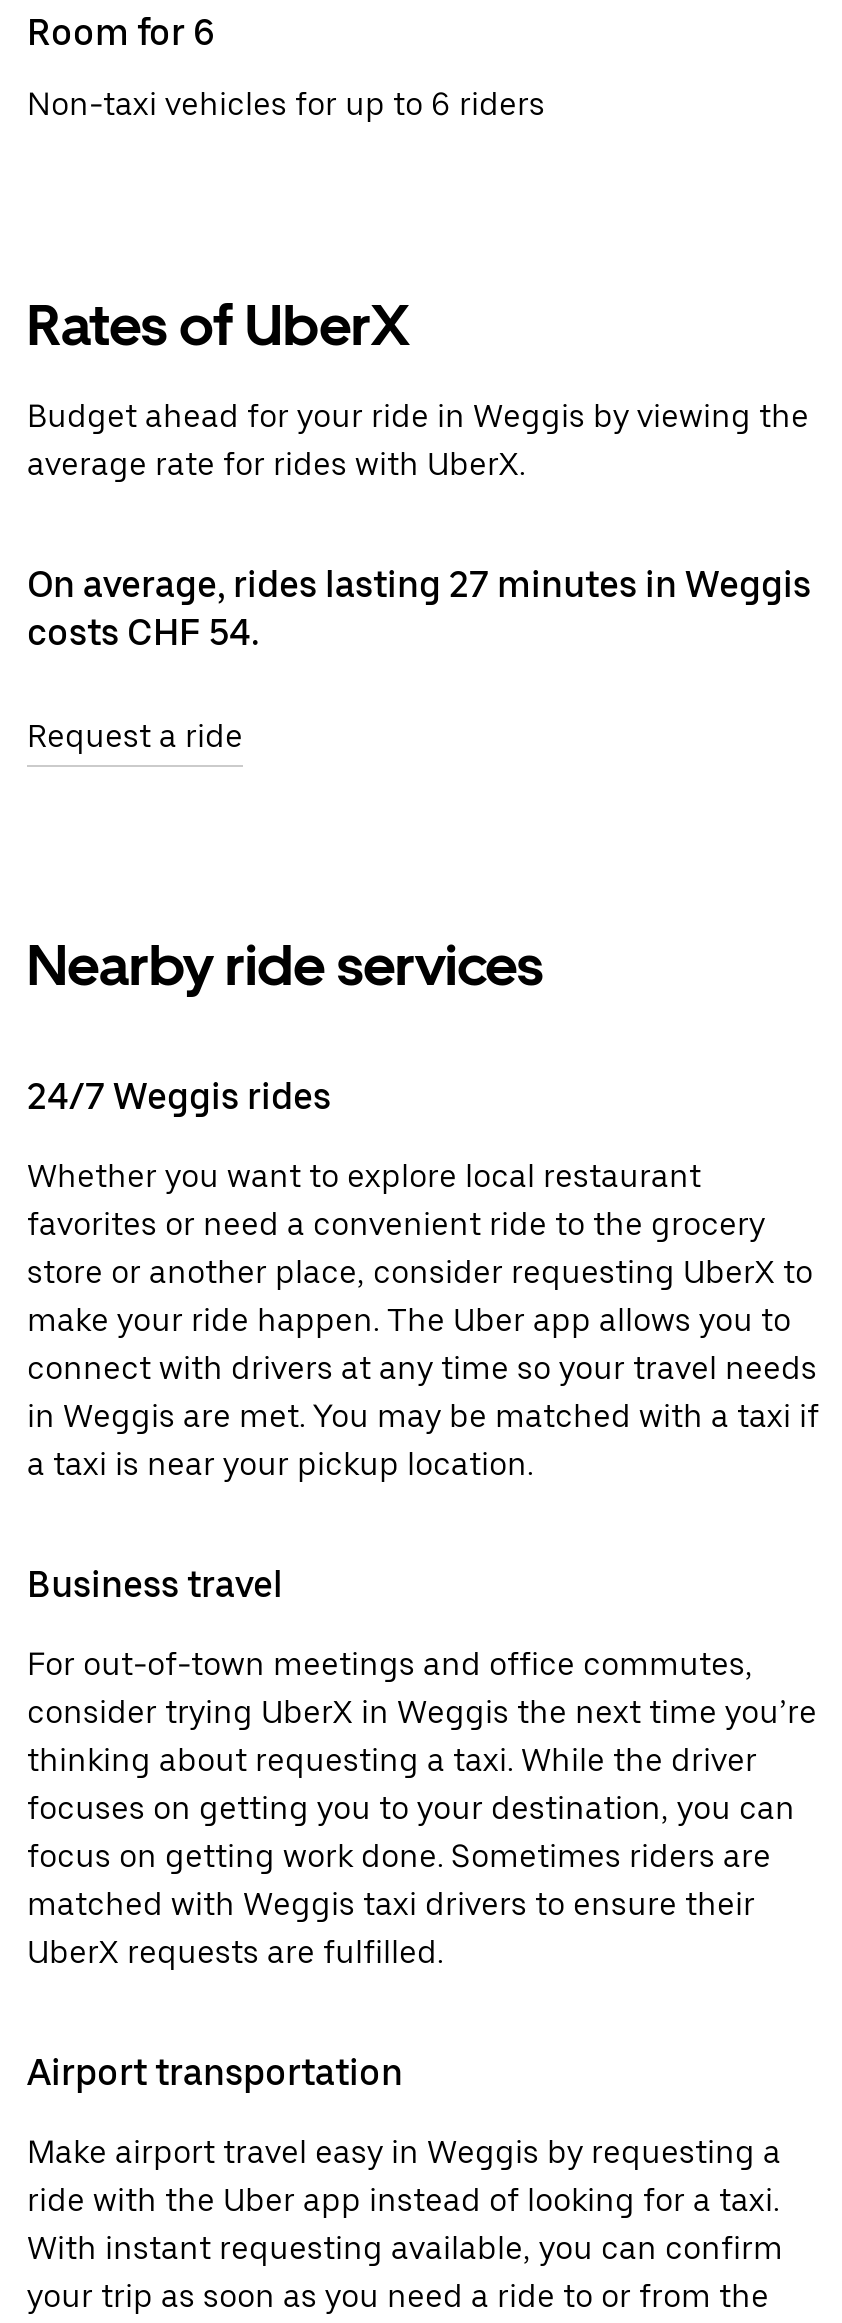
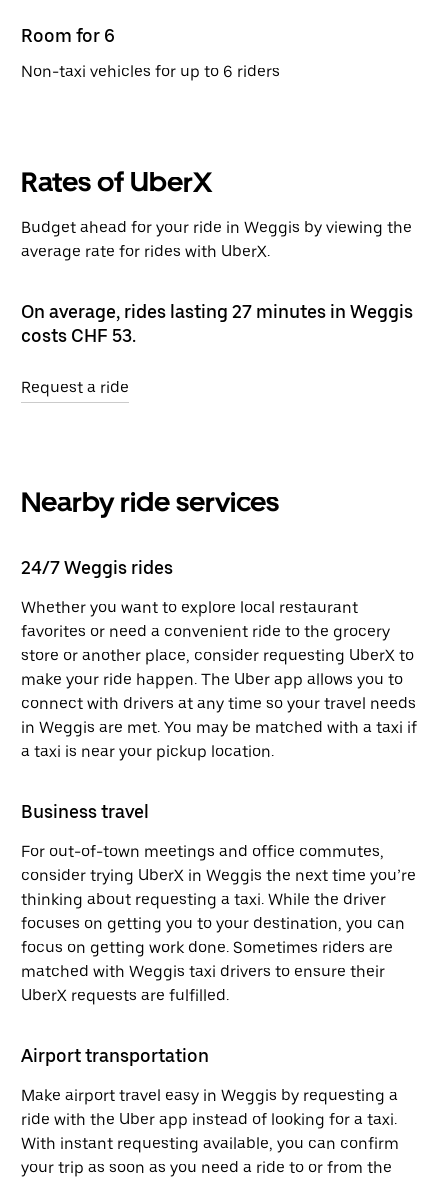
- costs CHF 54.
+ costs CHF 53.
